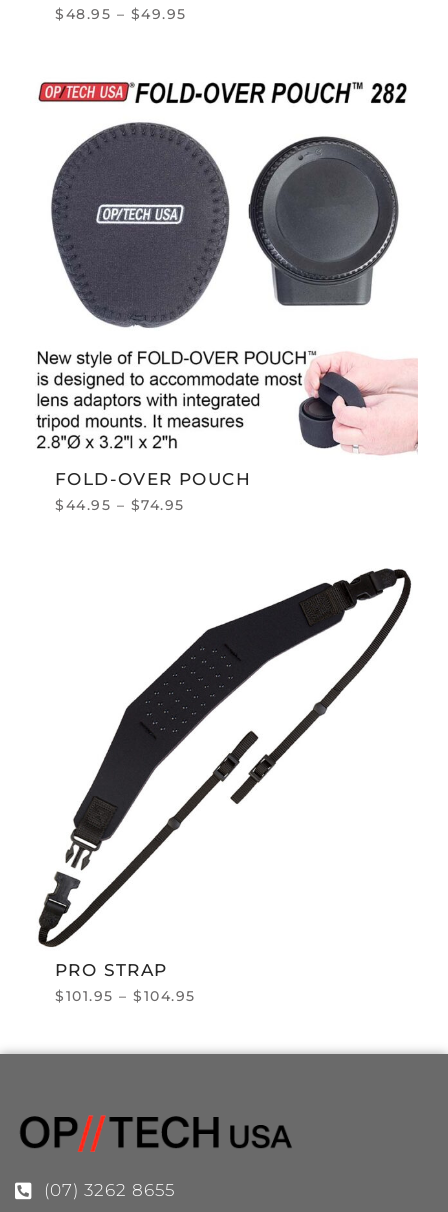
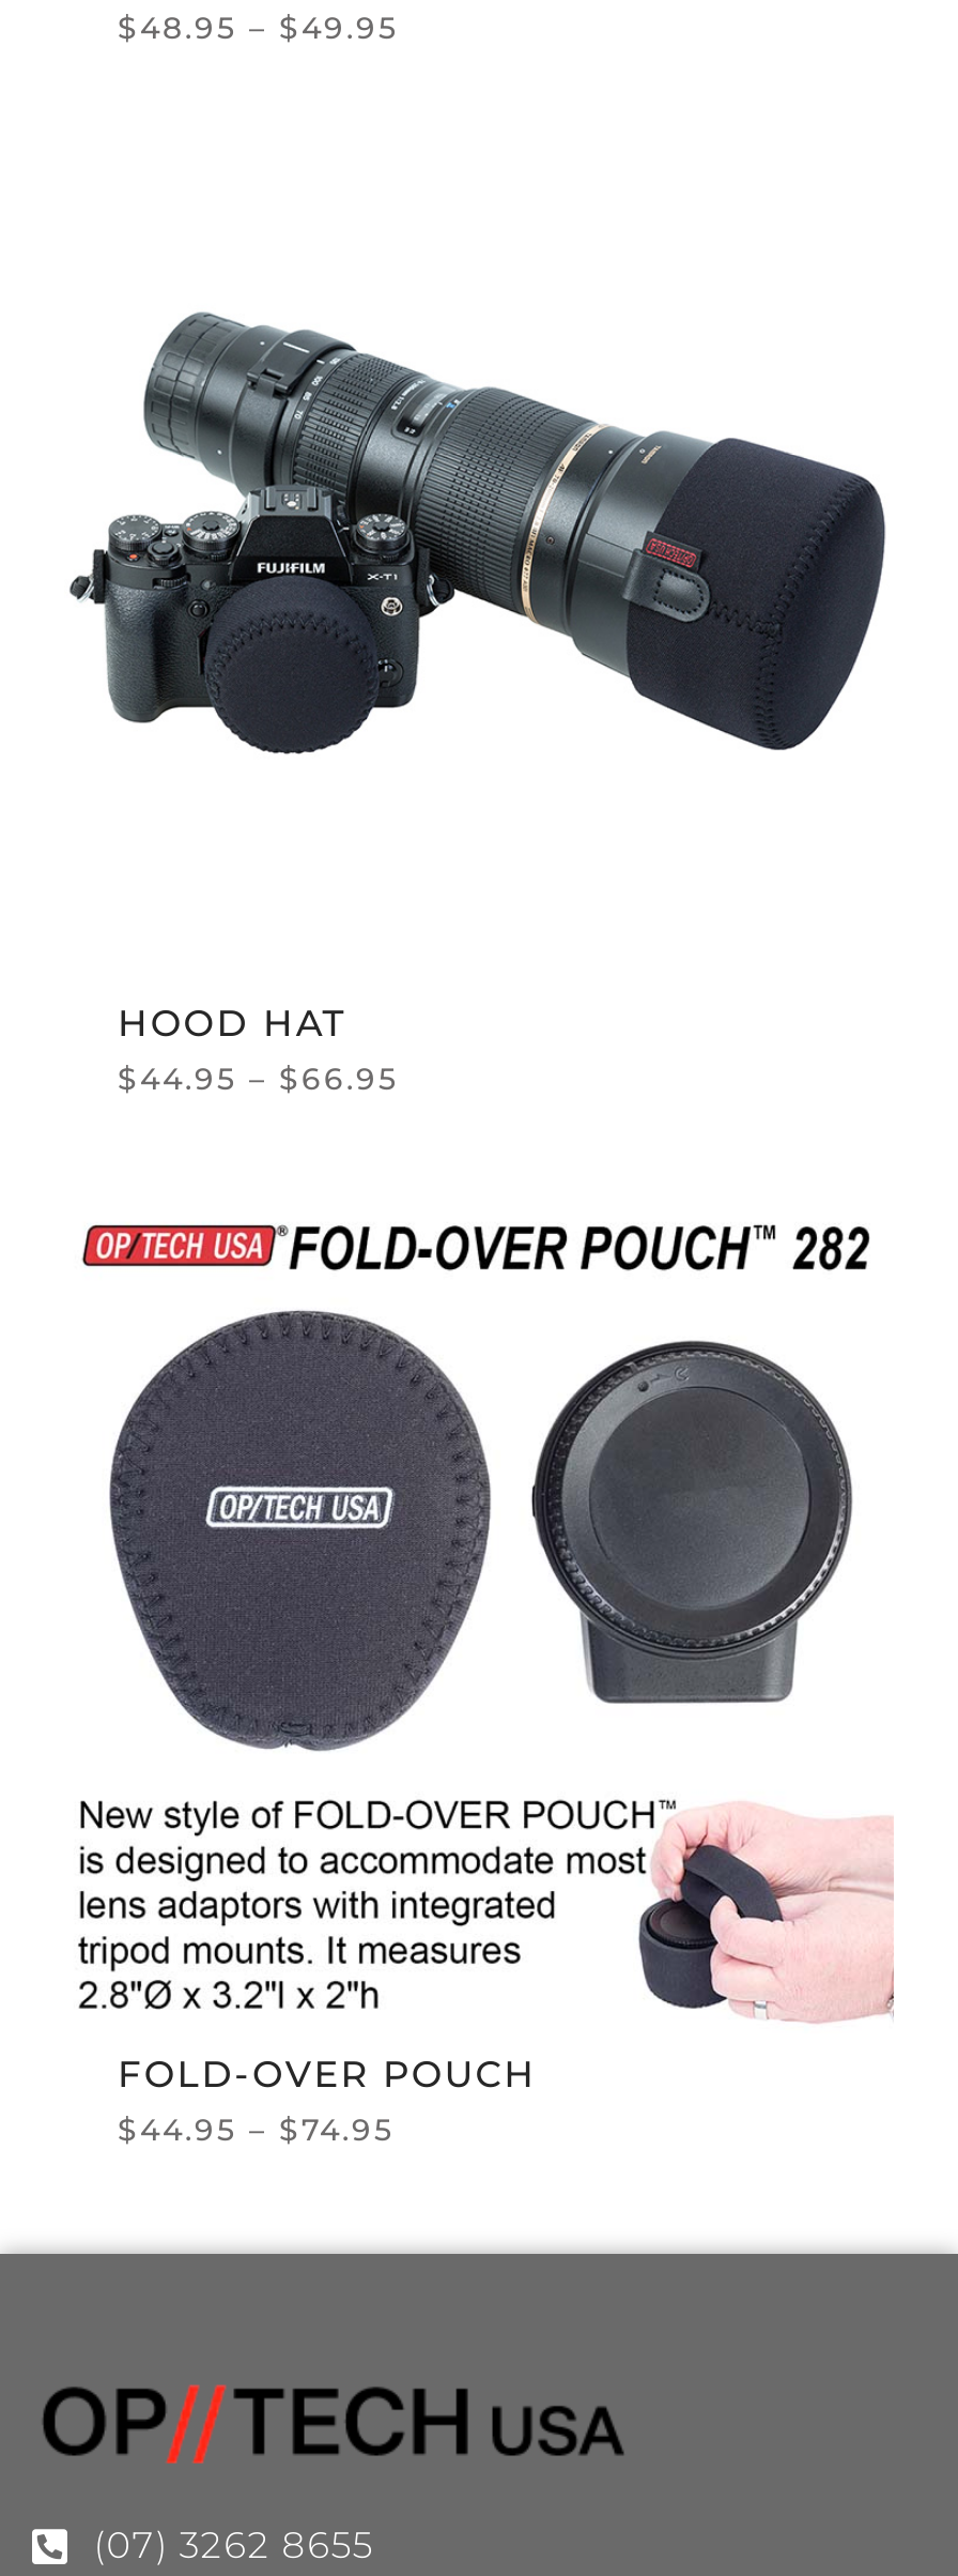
+ [image]

+ HOOD HAT
+ $44.95 – $66.95

moved down: [image]

moved down: [image] | FOLD-OVER POUCH | $44.95 – $74.95

- [image]
- PRO STRAP
- $101.95 – $104.95
